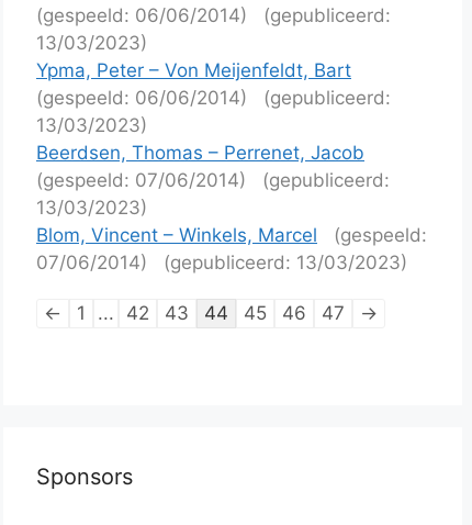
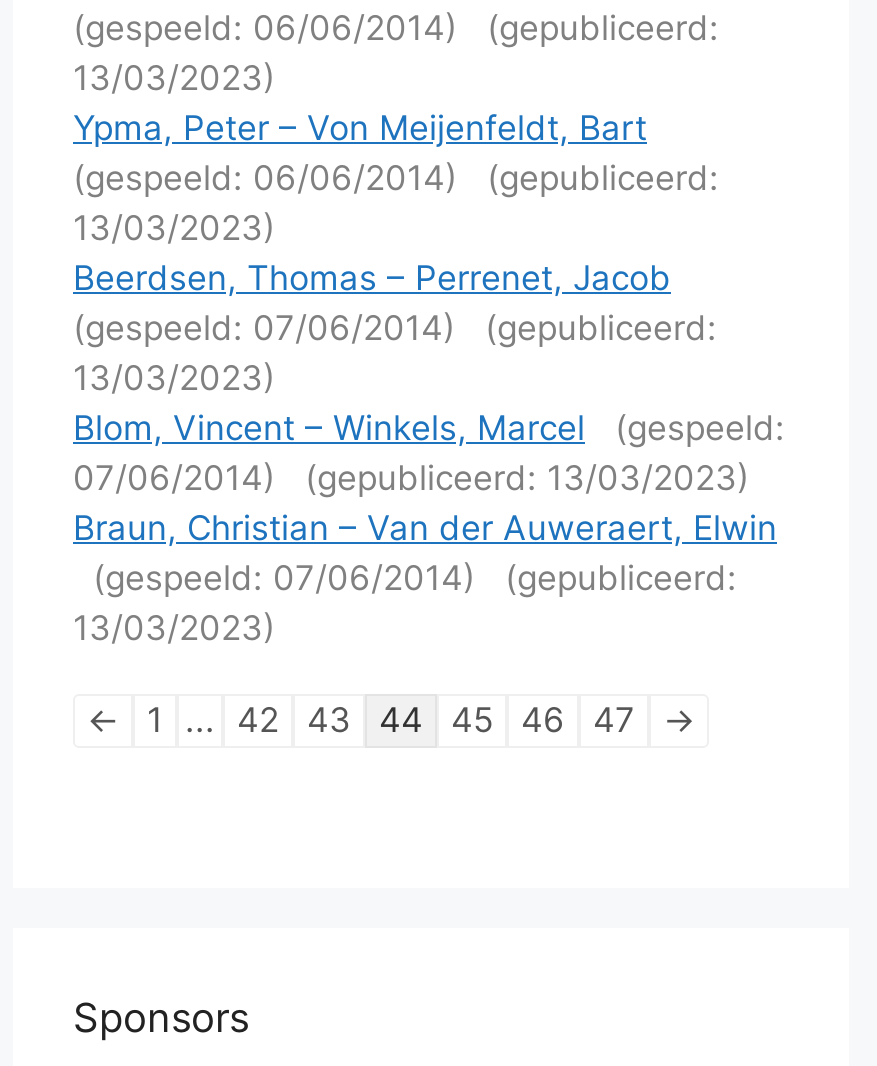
+ Braun, Christian – Van der Auweraert, Elwin
+ (gespeeld: 07/06/2014)
+ (gepubliceerd:
+ 13/03/2023)
